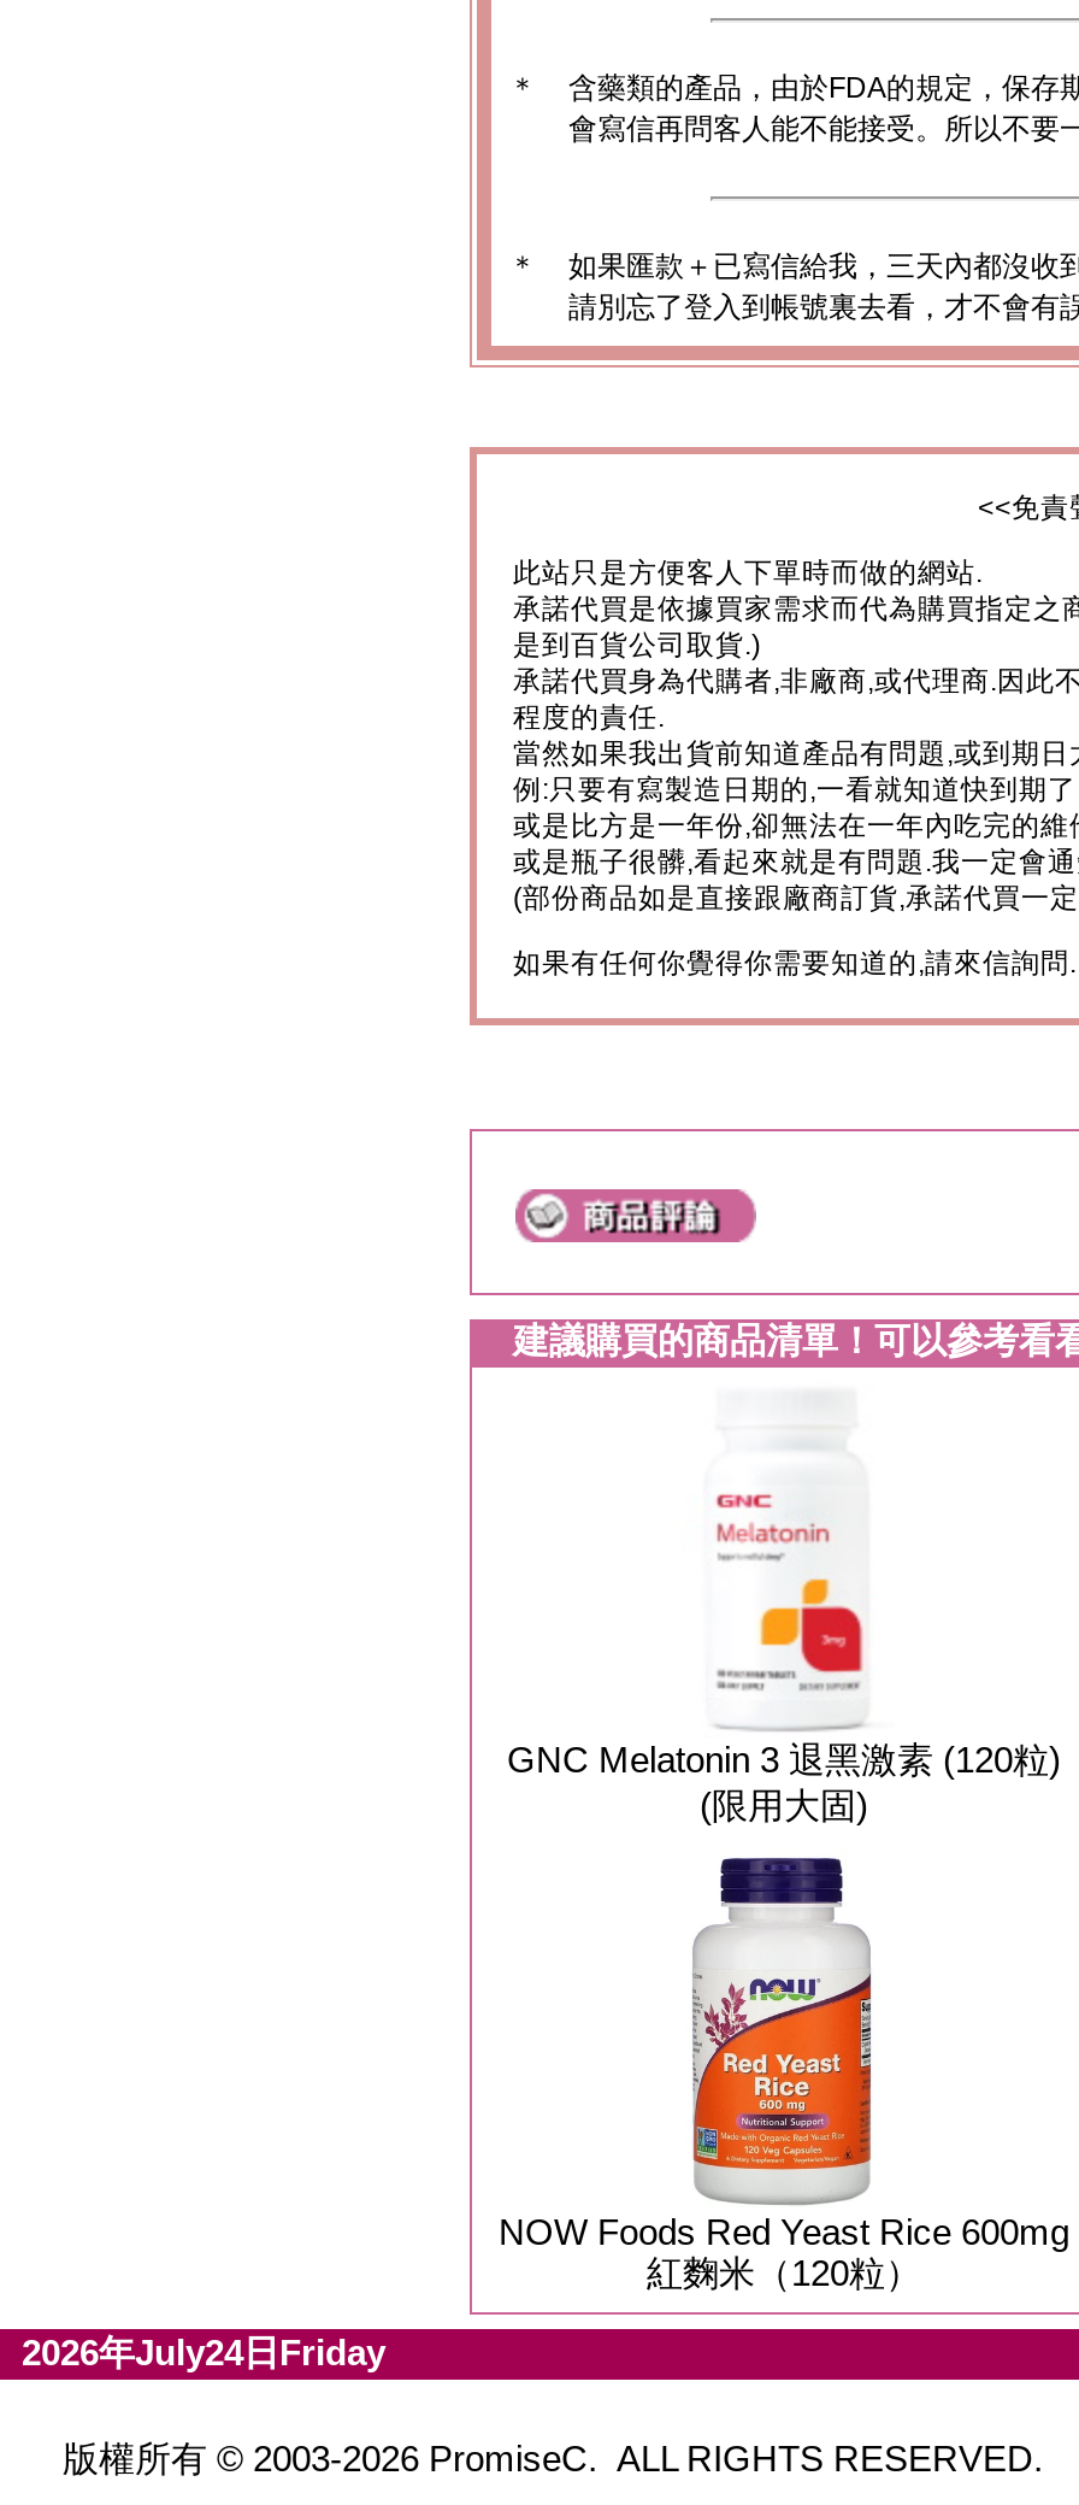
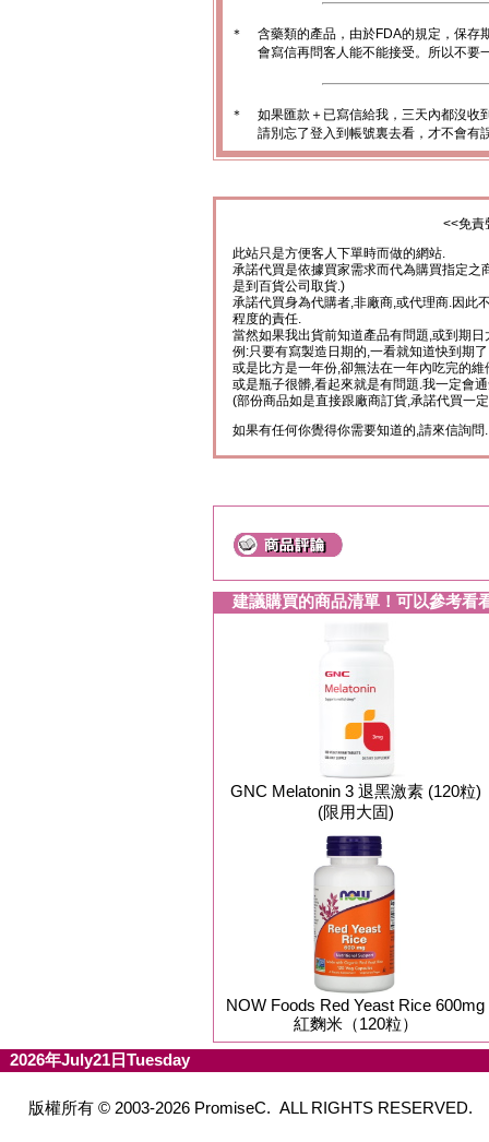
- 2026年July24日Friday
+ 2026年July21日Tuesday
